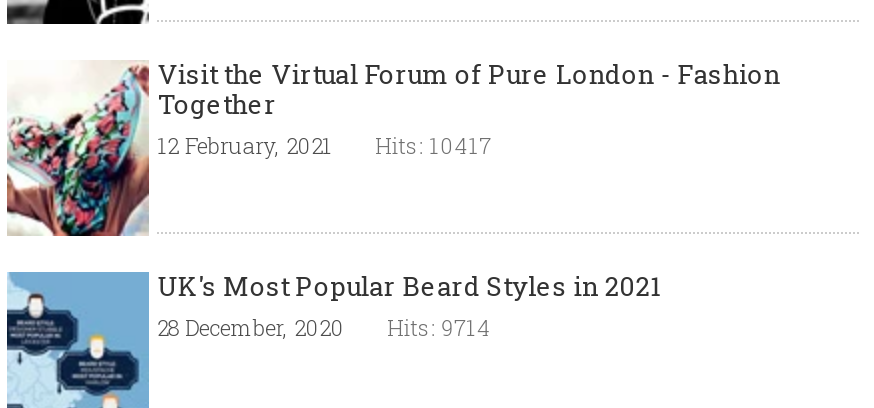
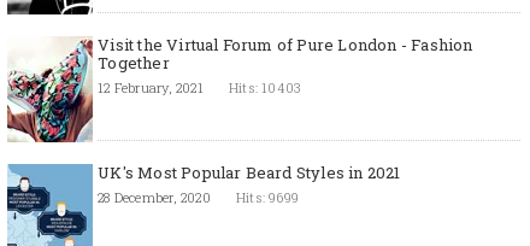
- 12 February, 2021 Hits: 10417
+ 12 February, 2021 Hits: 10403

- 28 December, 2020 Hits: 9714
+ 28 December, 2020 Hits: 9699
